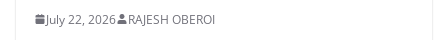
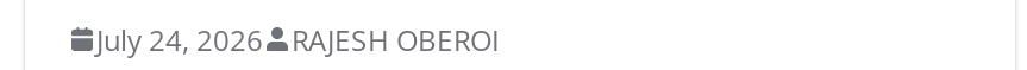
- July 22, 2026 RAJESH OBEROI
+ July 24, 2026 RAJESH OBEROI
